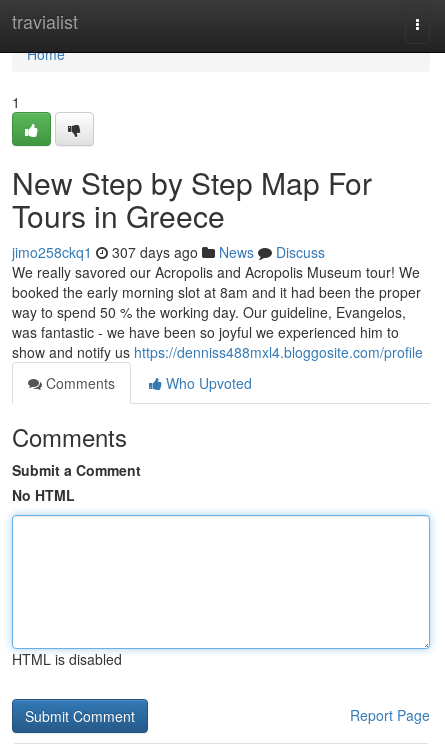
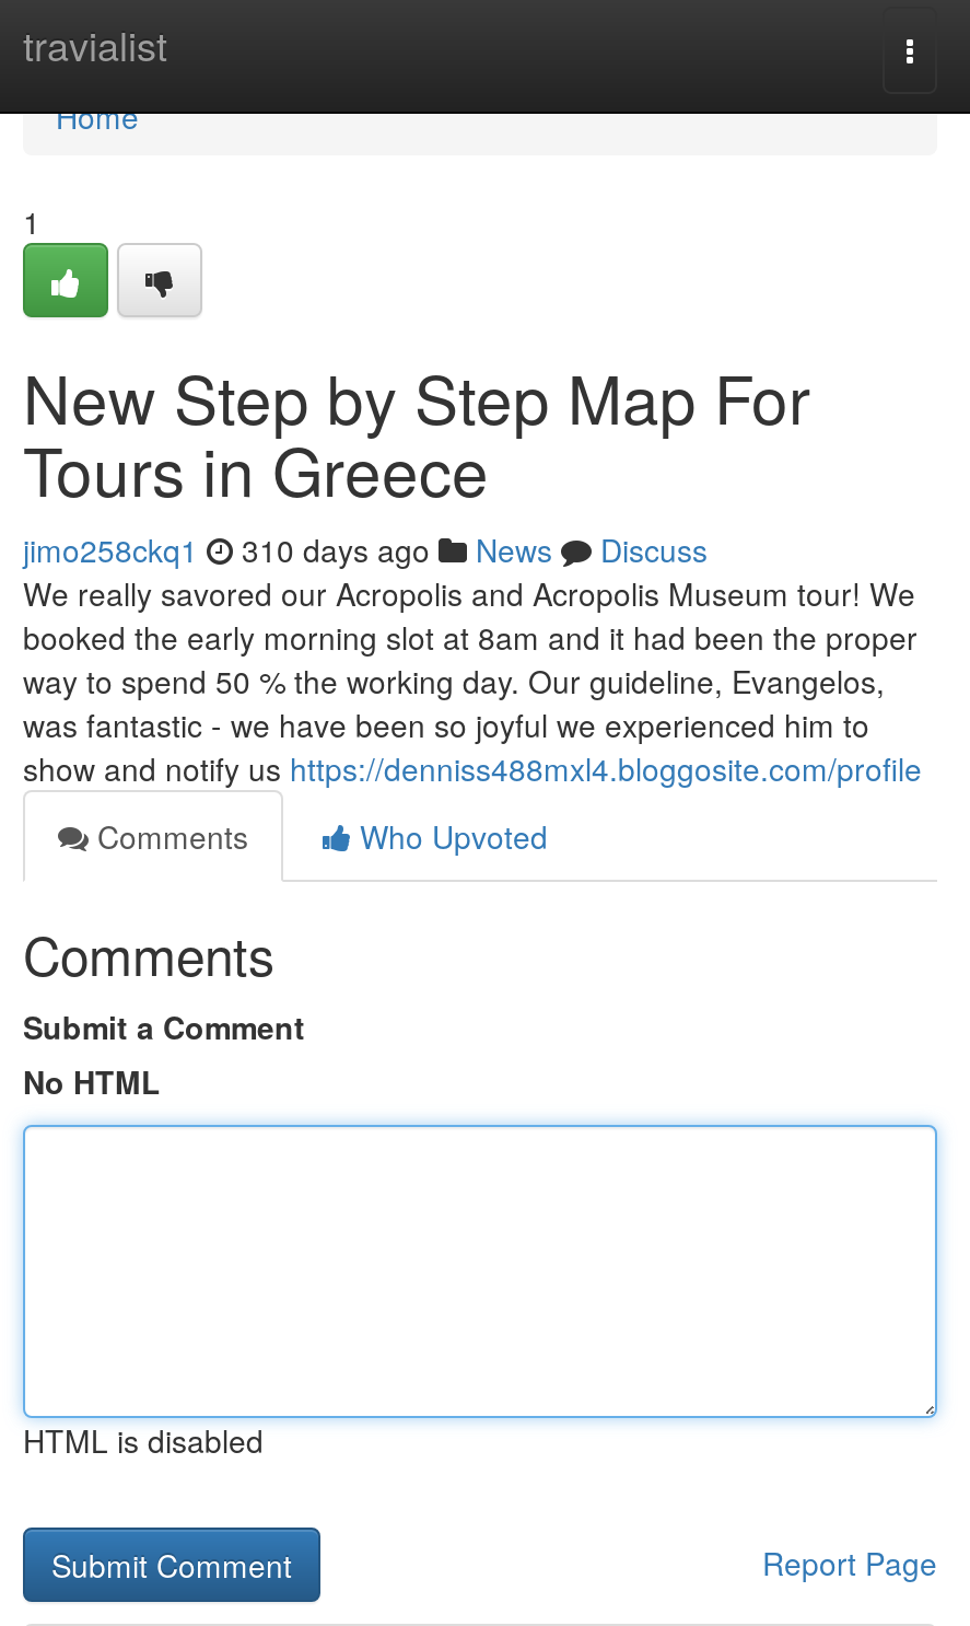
- jimo258ckq1 307 days ago News Discuss
+ jimo258ckq1 310 days ago News Discuss
